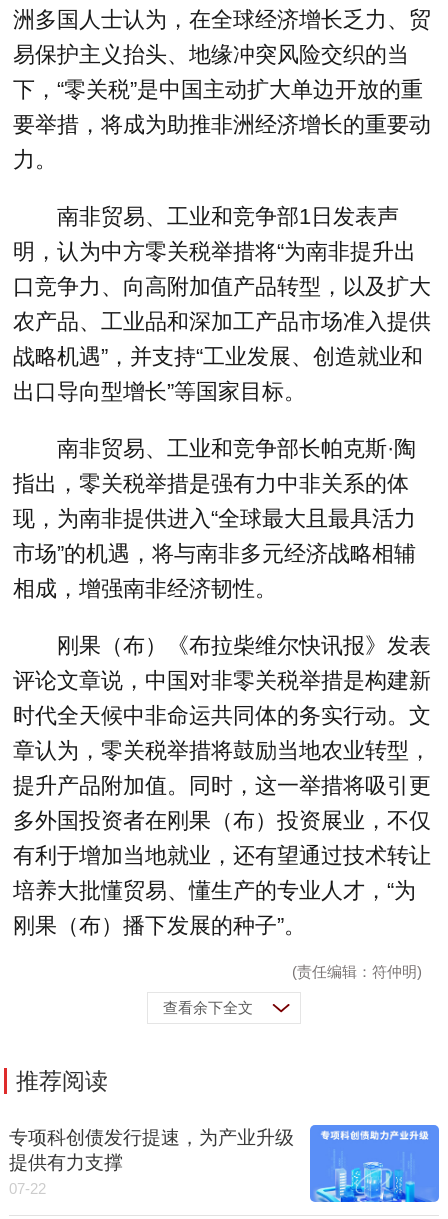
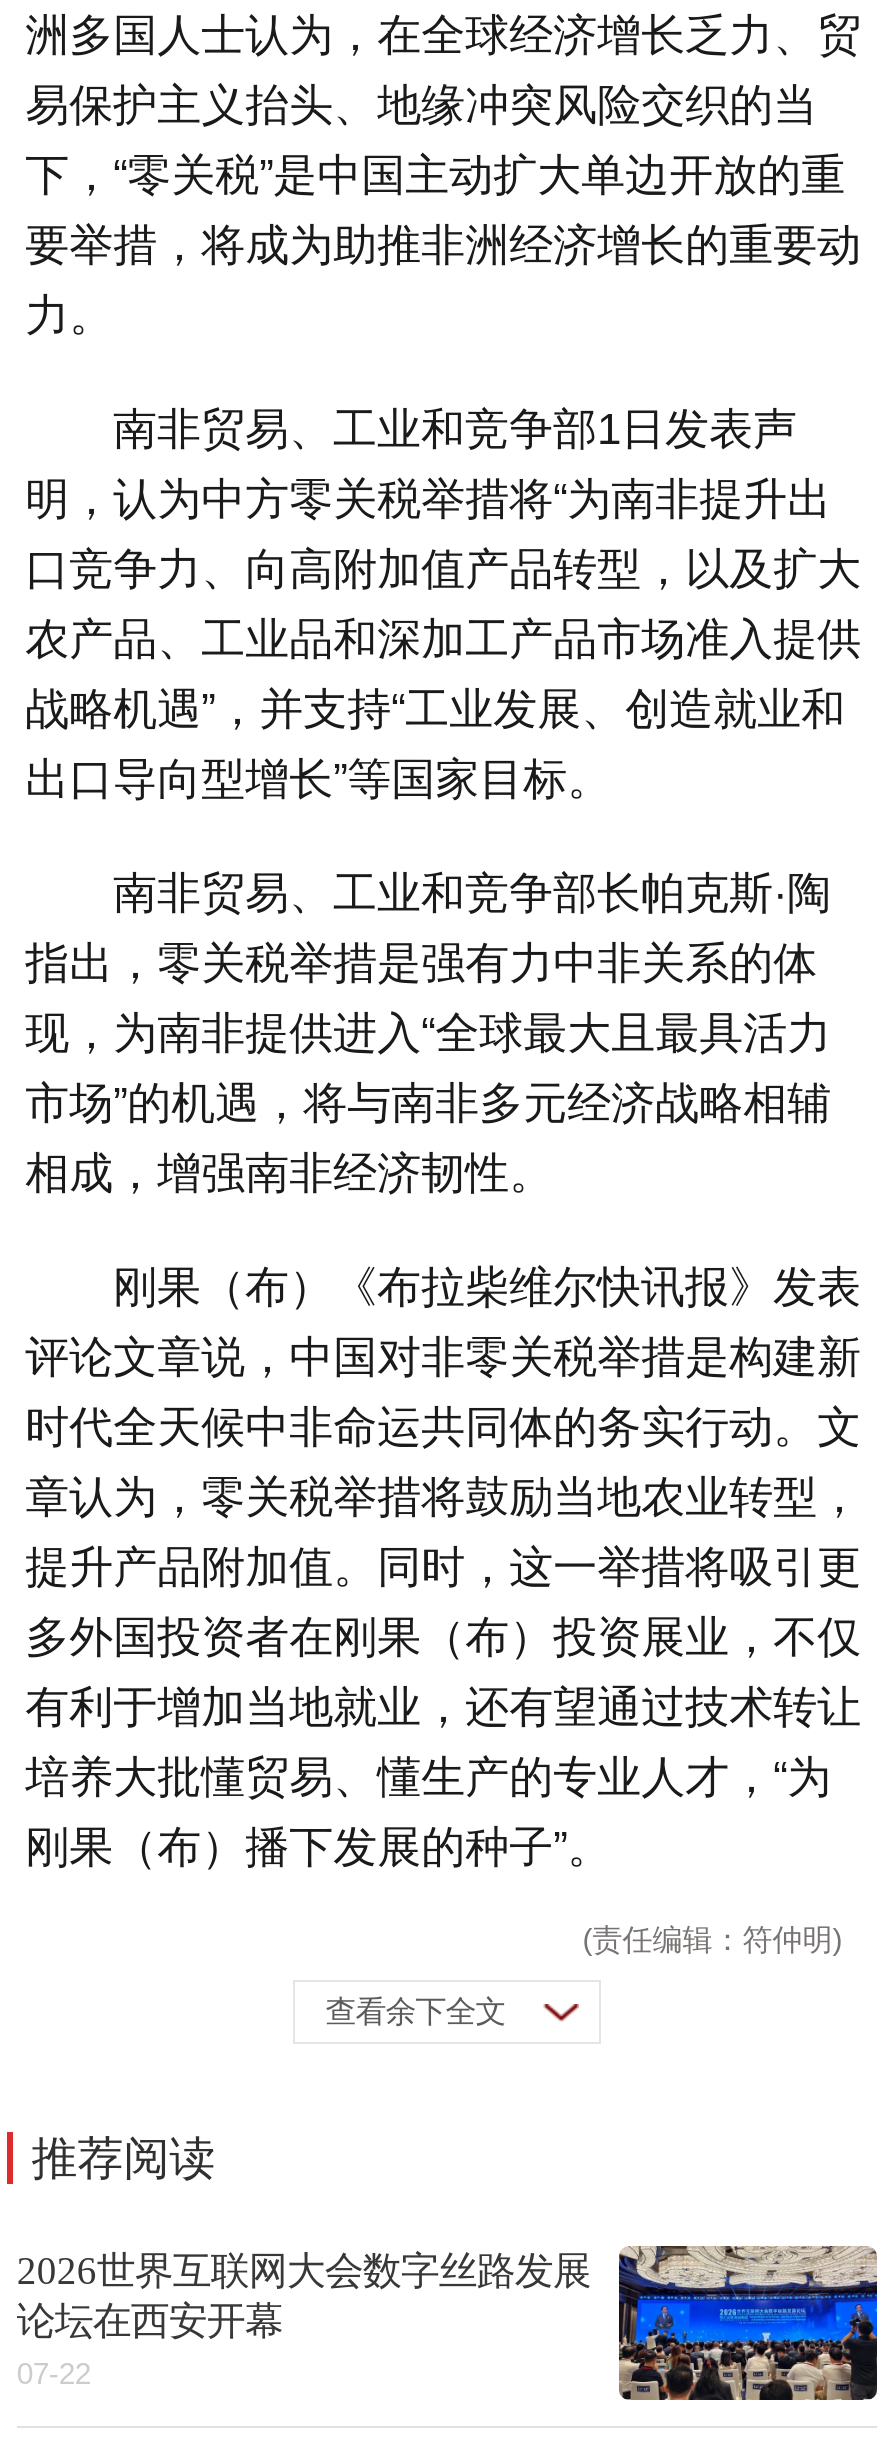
- [image]
- 专项科创债发行提速，为产业升级
- 提供有力支撑
+ [image]
+ 2026世界互联网大会数字丝路发展
+ 论坛在西安开幕
